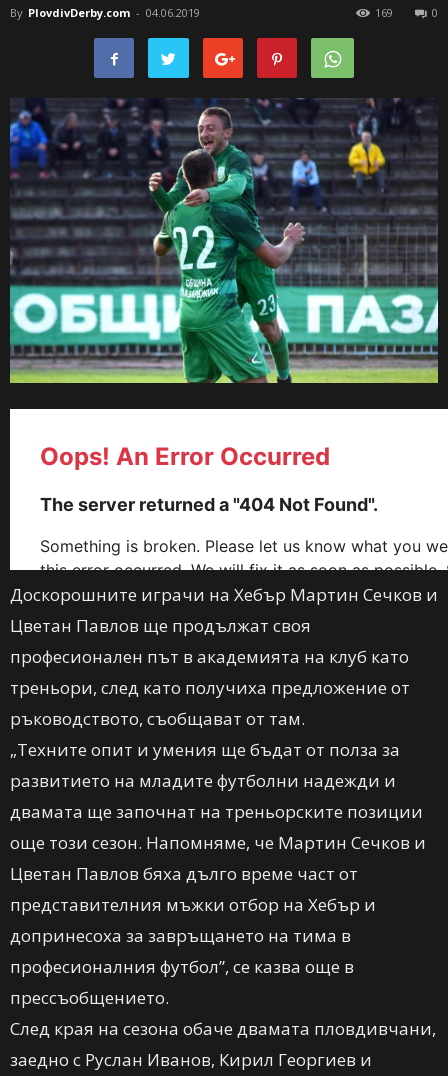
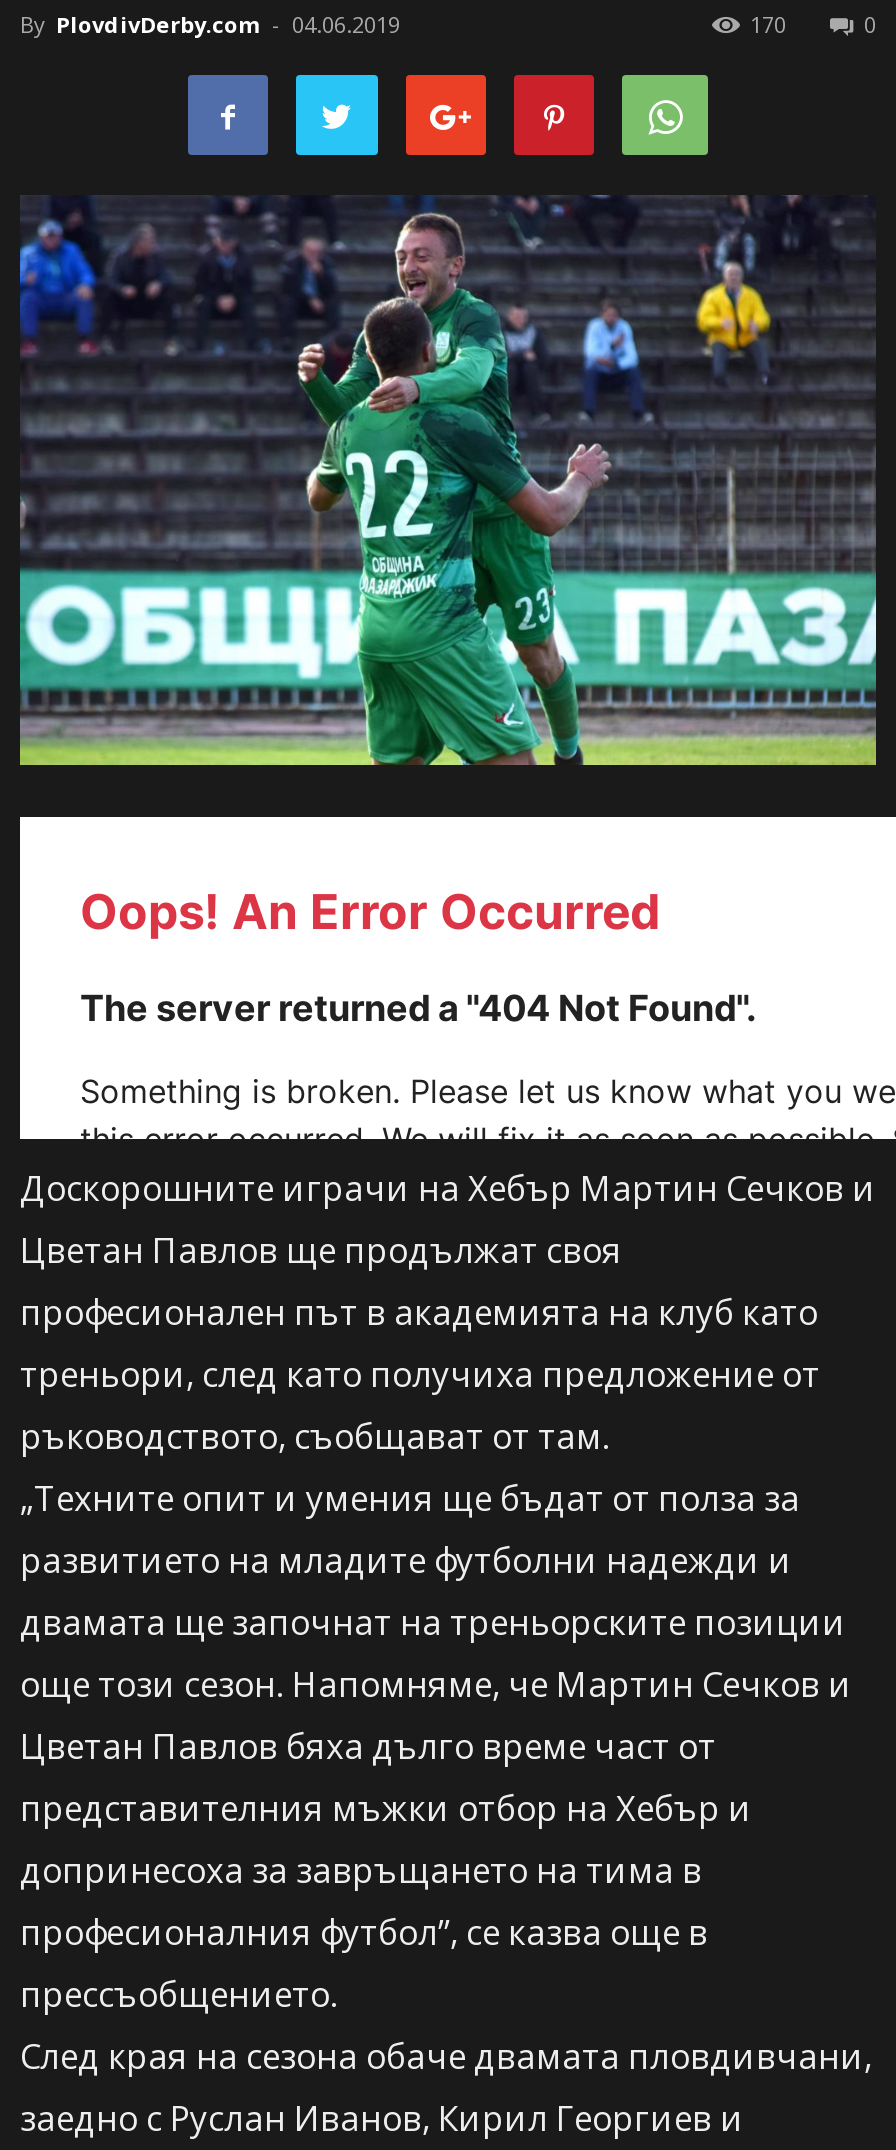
- 169
+ 170
